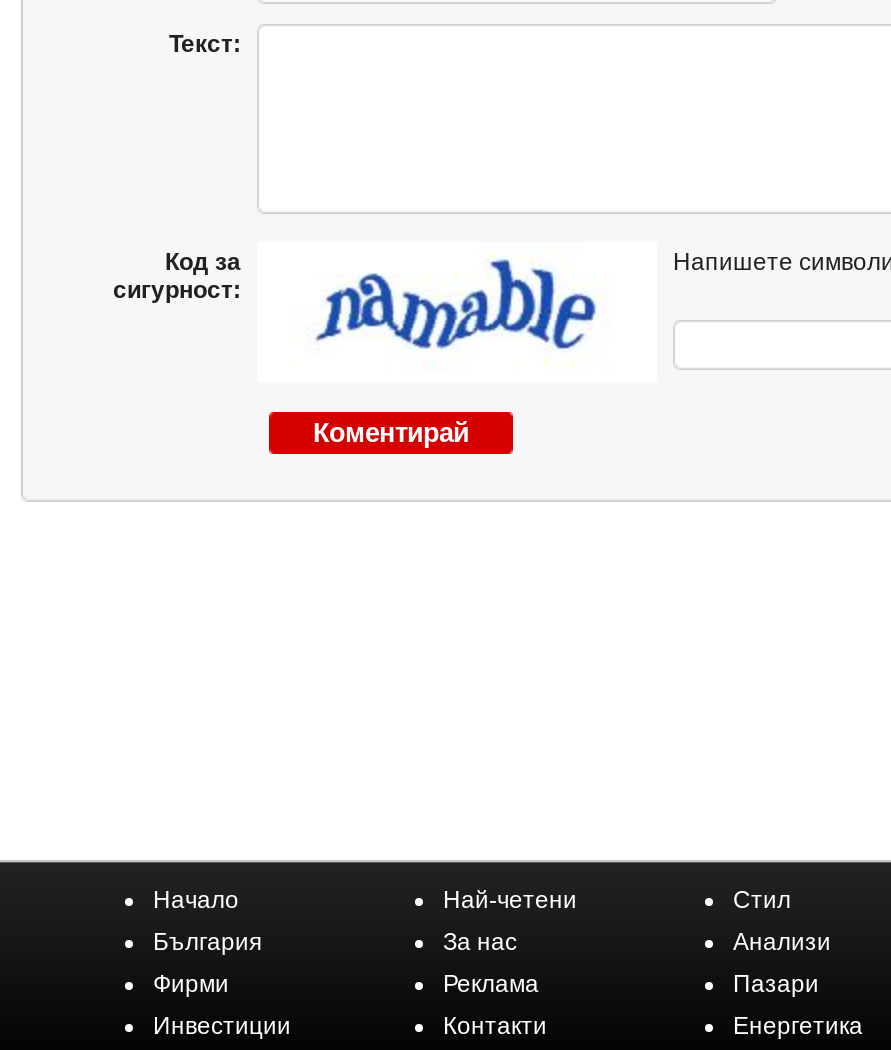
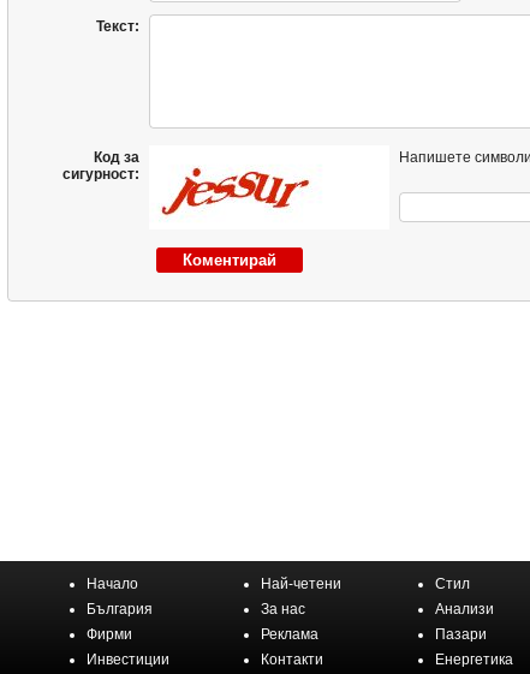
- [image]
+ [image]
